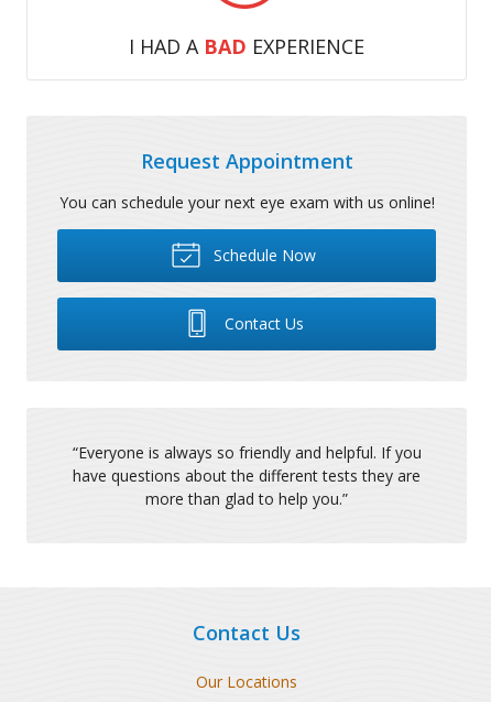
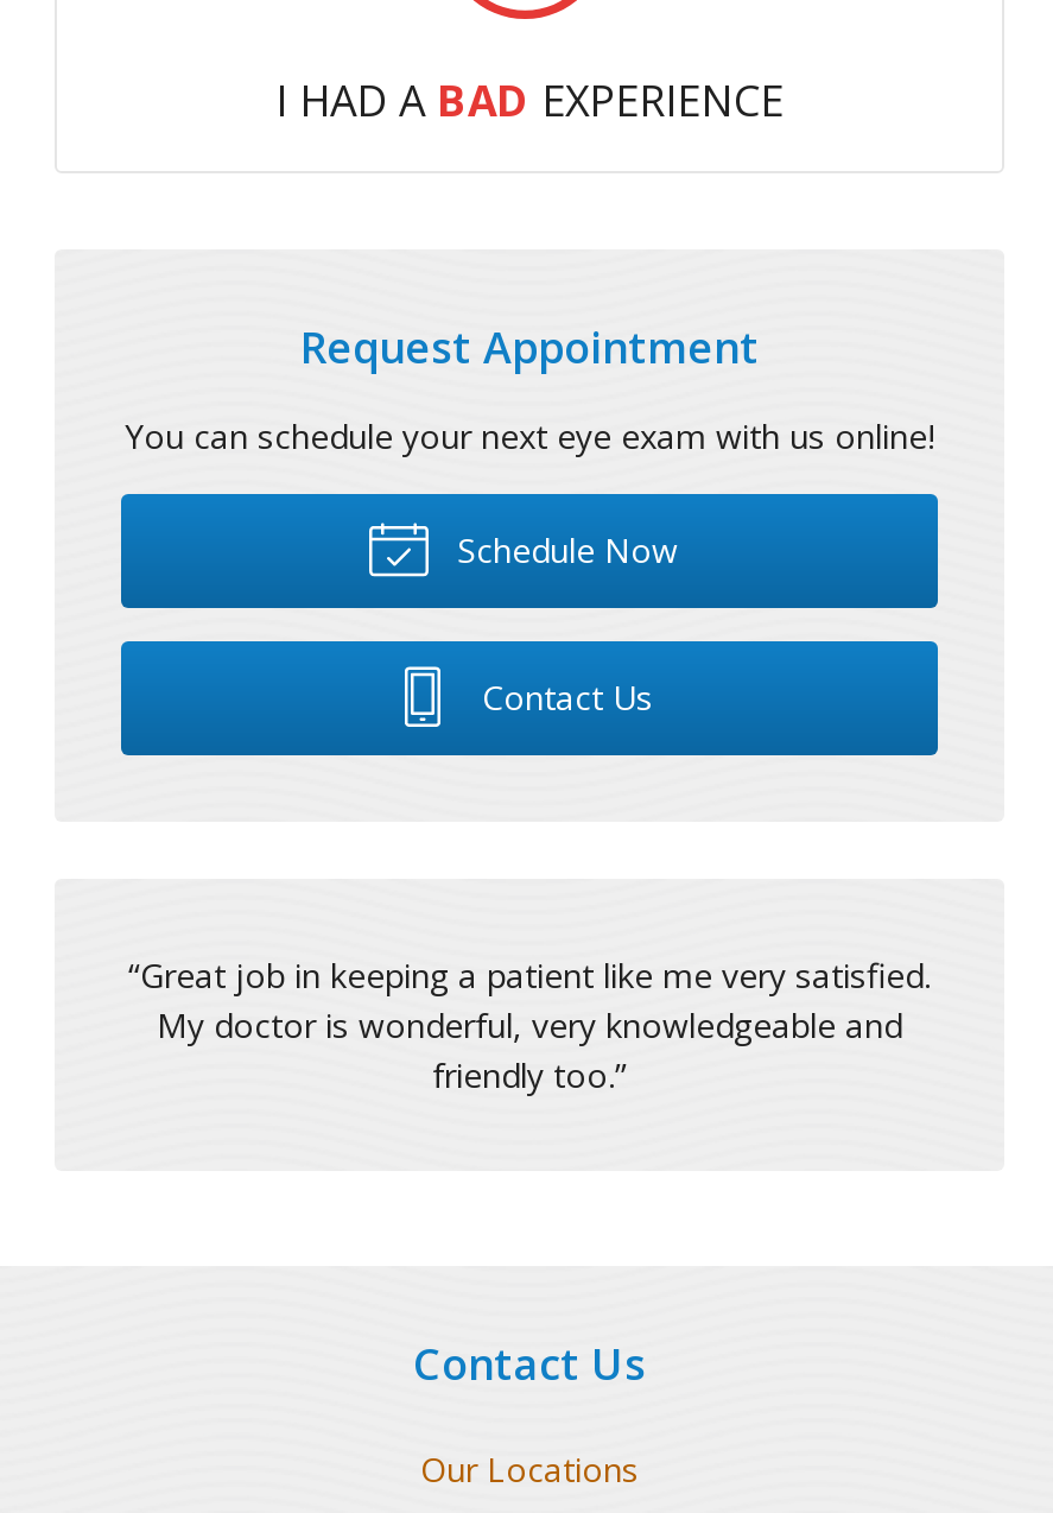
- “Everyone is always so friendly and helpful. If you
- have questions about the different tests they are
- more than glad to help you.”
+ “Great job in keeping a patient like me very satisfied.
+ My doctor is wonderful, very knowledgeable and
+ friendly too.”
